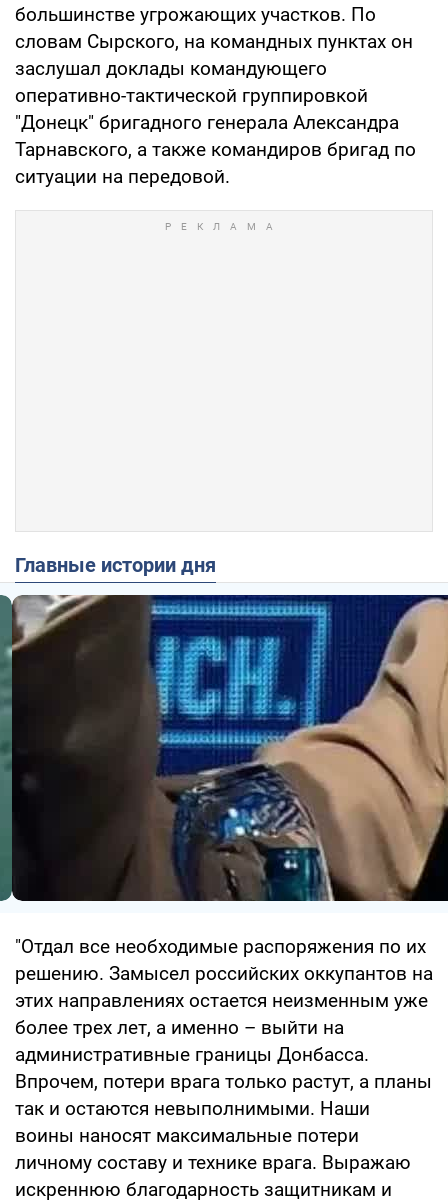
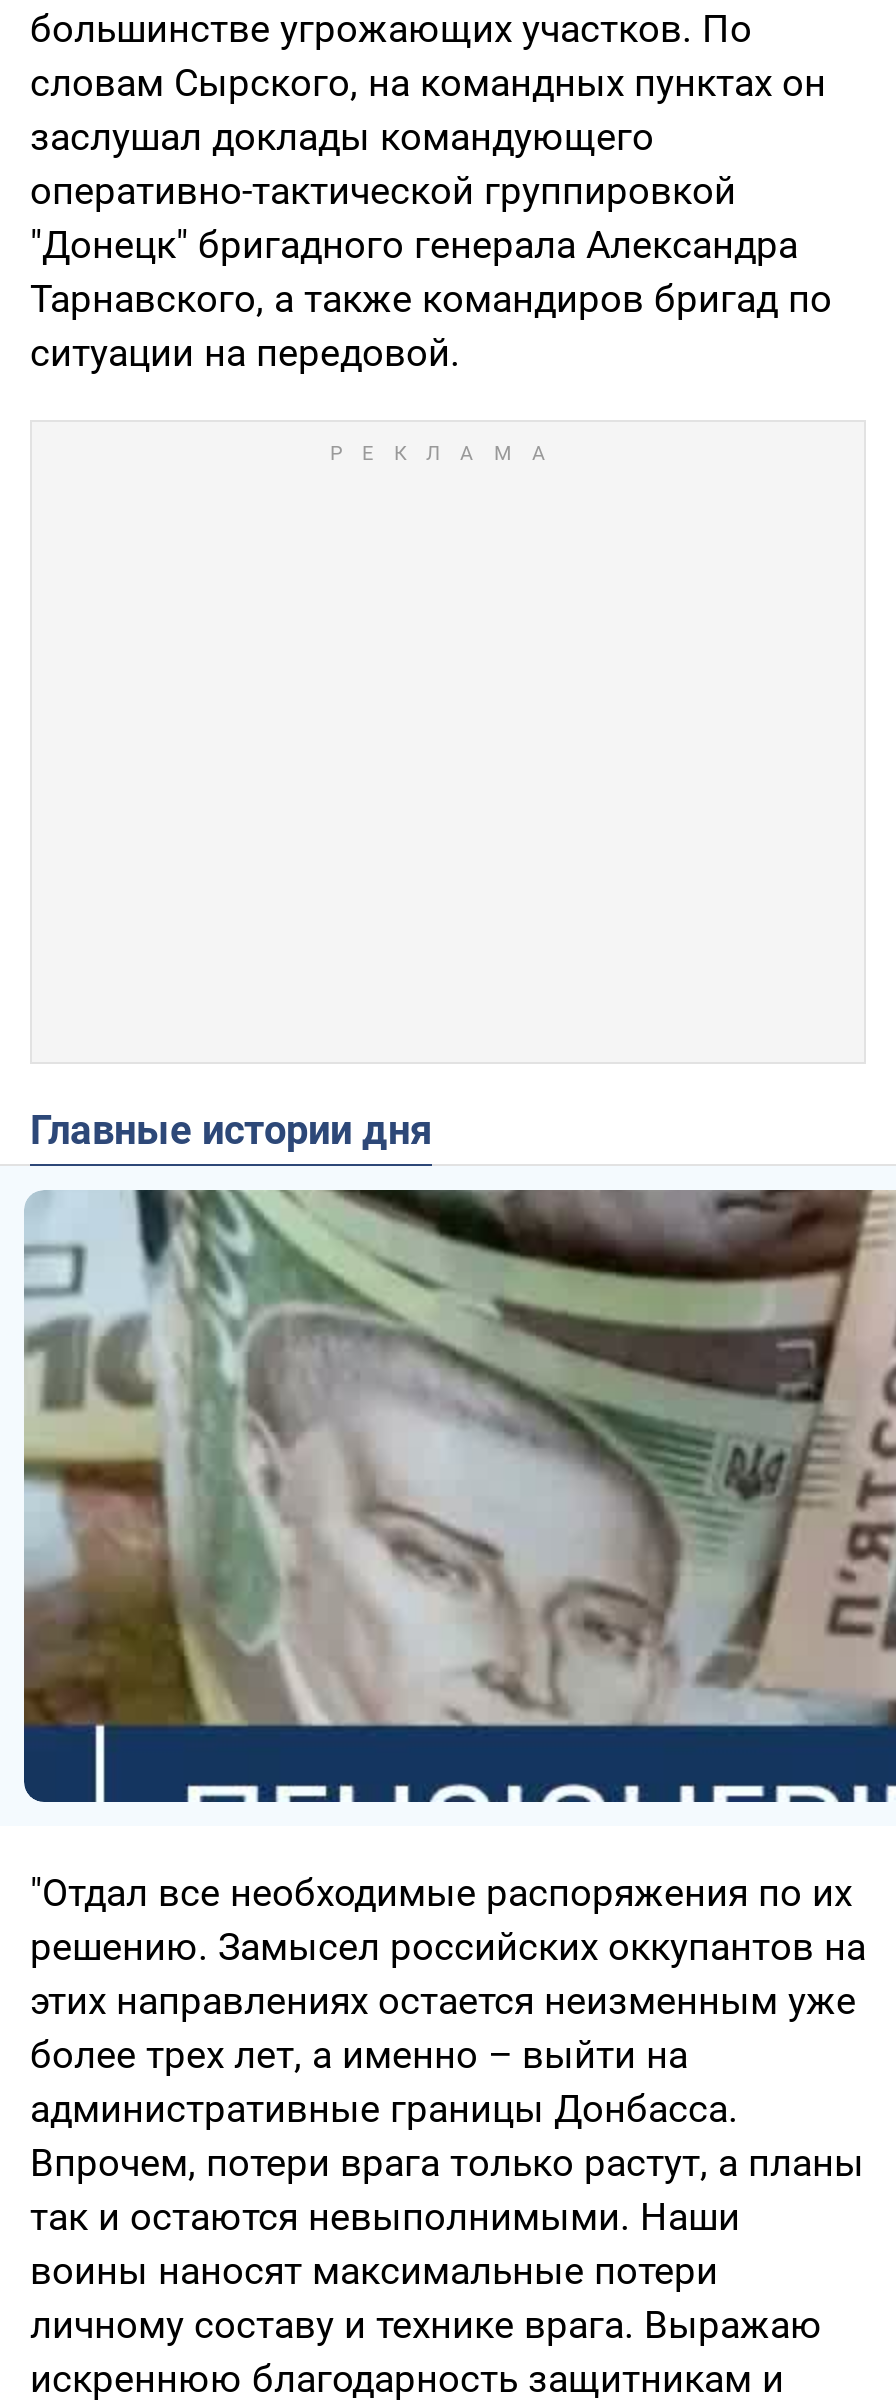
- [image]
+ [image]
